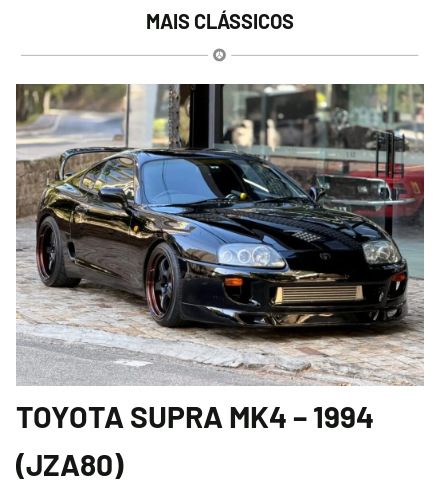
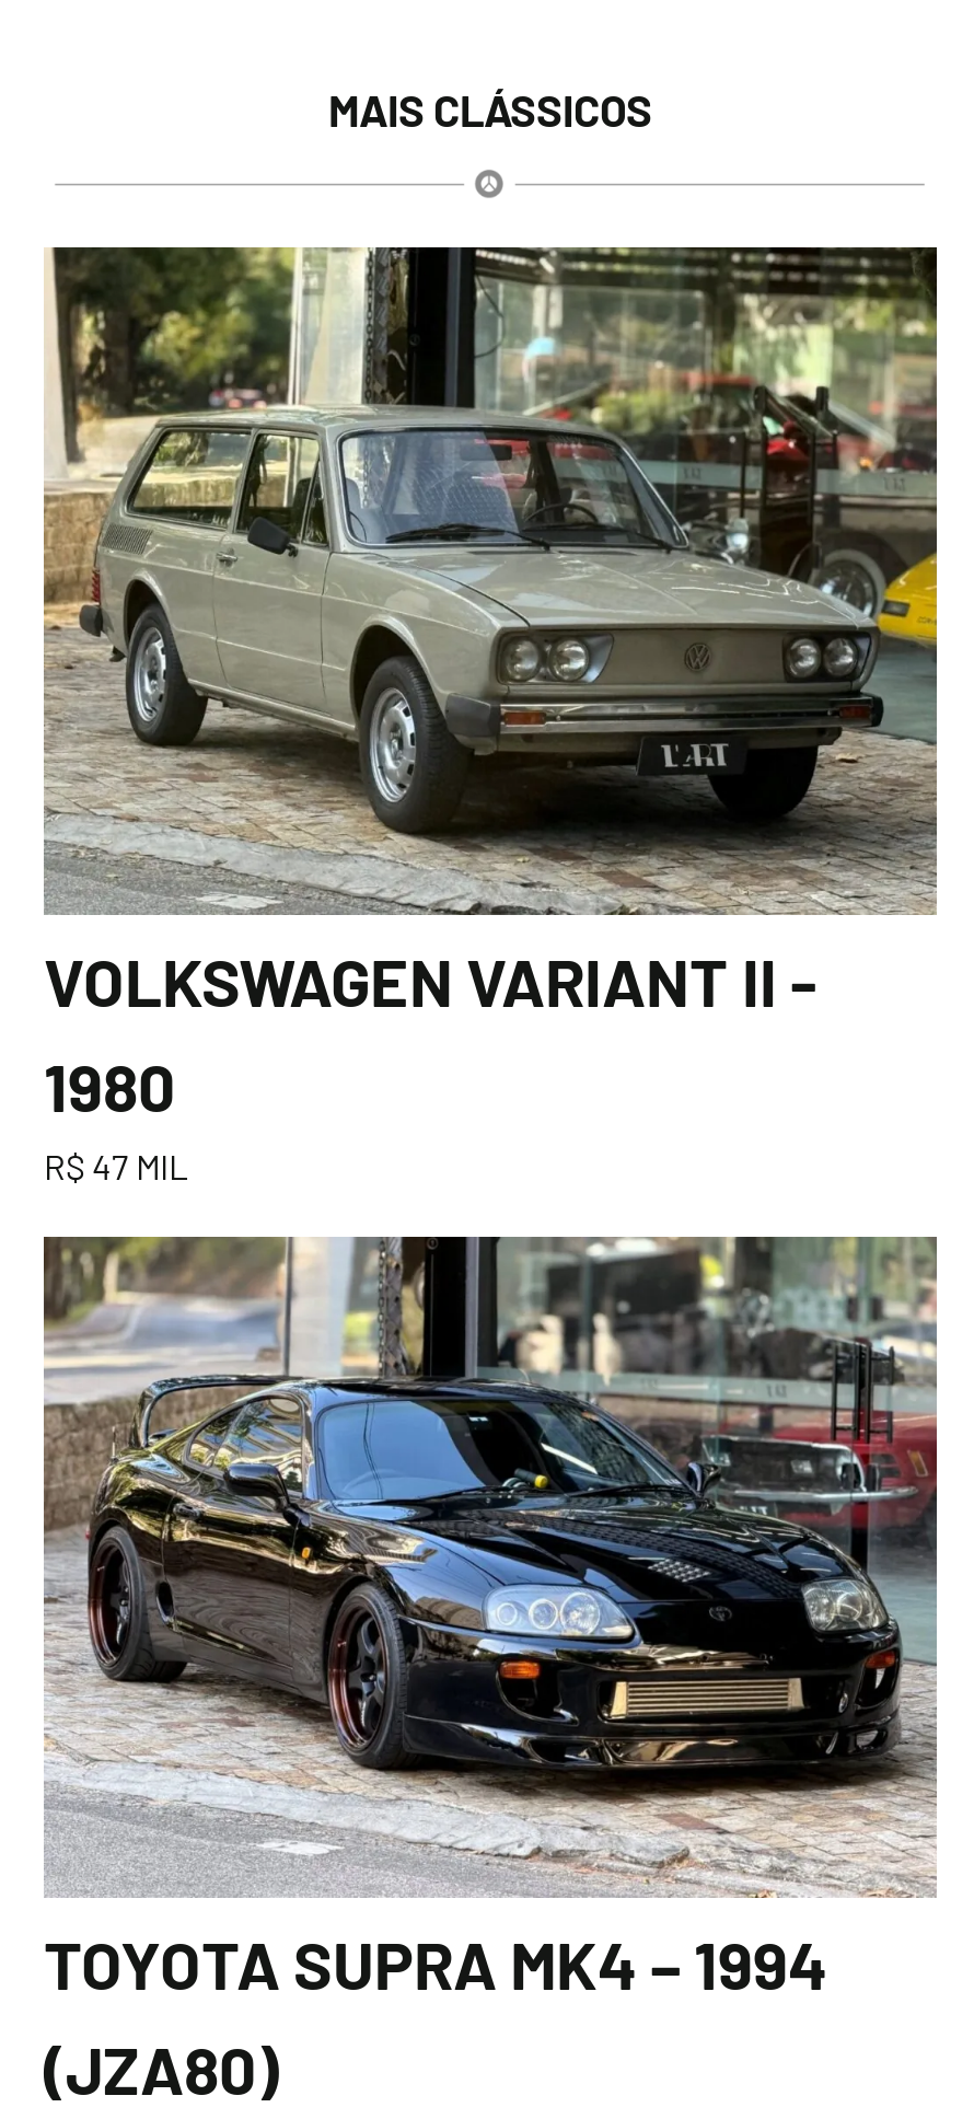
+ [image]
+ VOLKSWAGEN VARIANT II -
+ 1980
+ R$ 47 MIL
